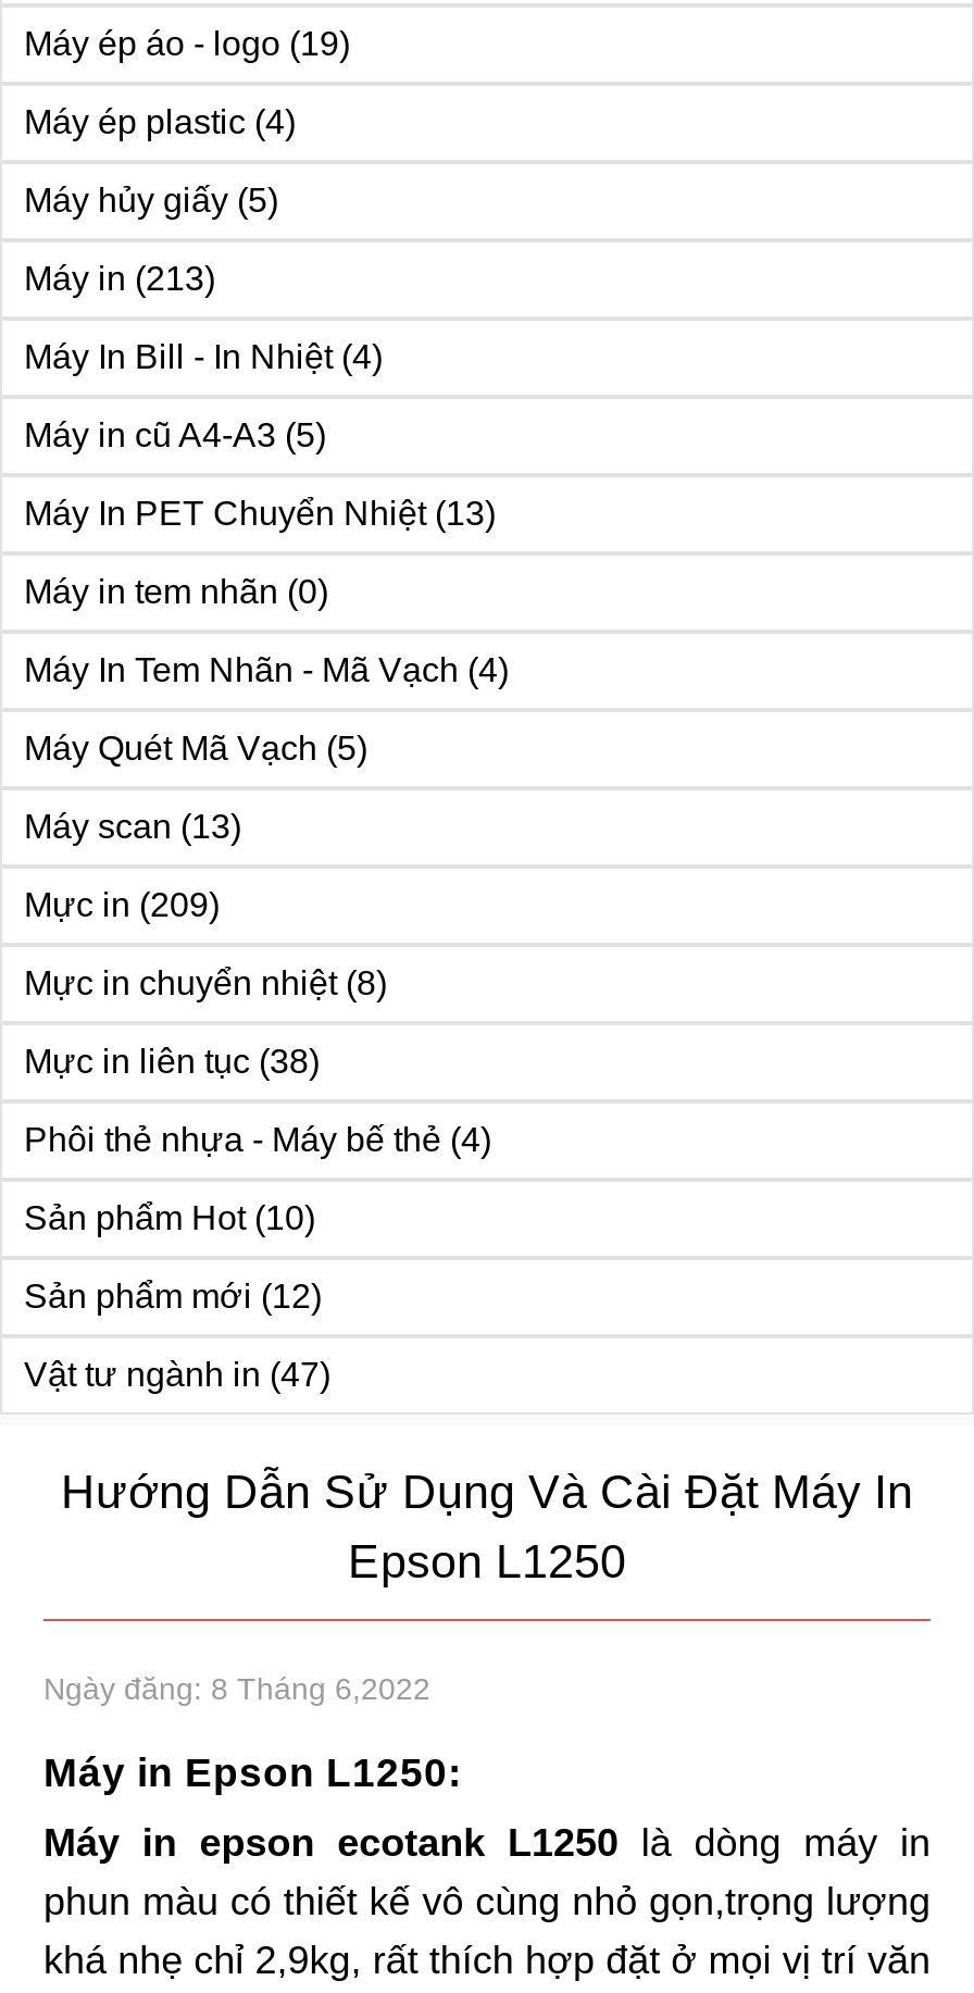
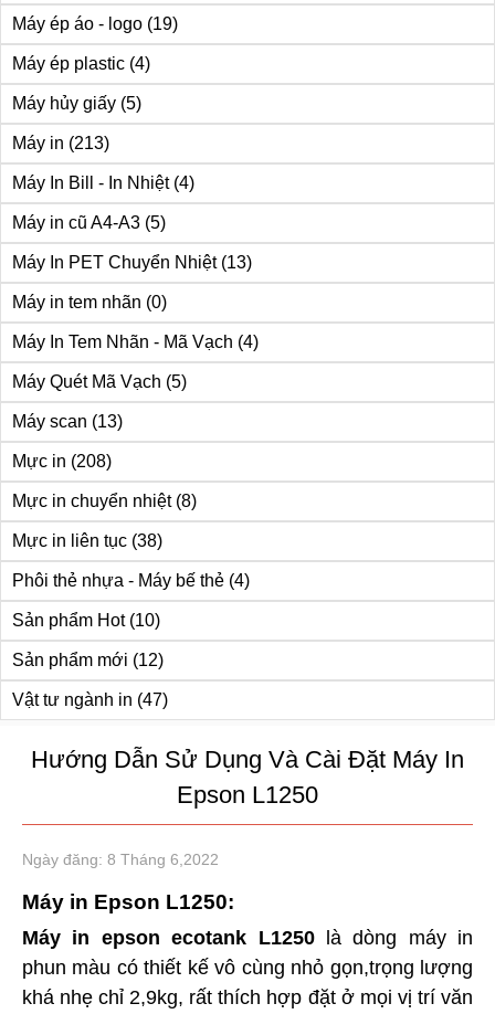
- Mực in (209)
+ Mực in (208)
